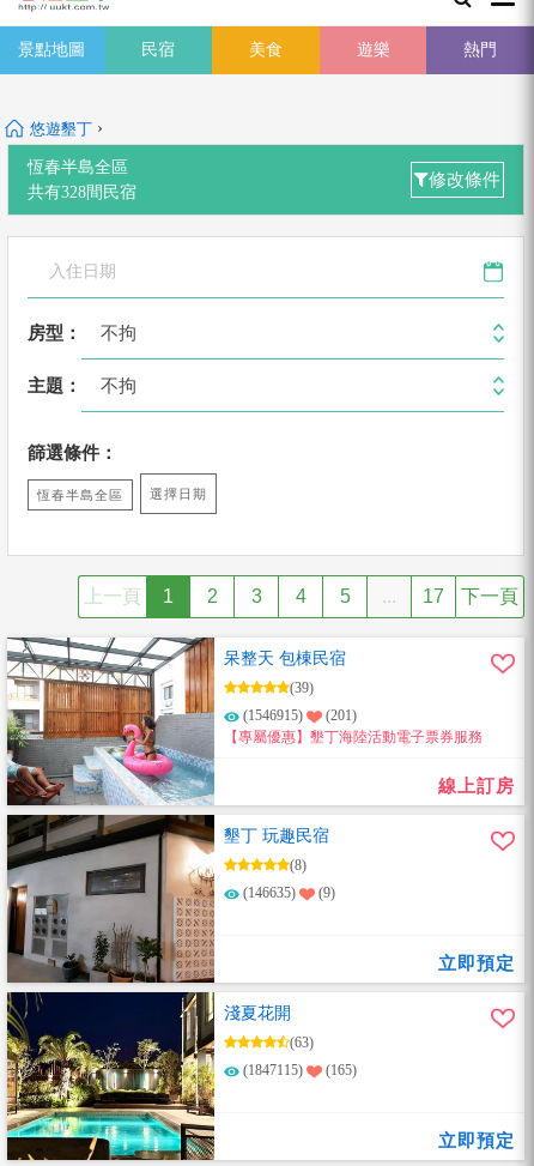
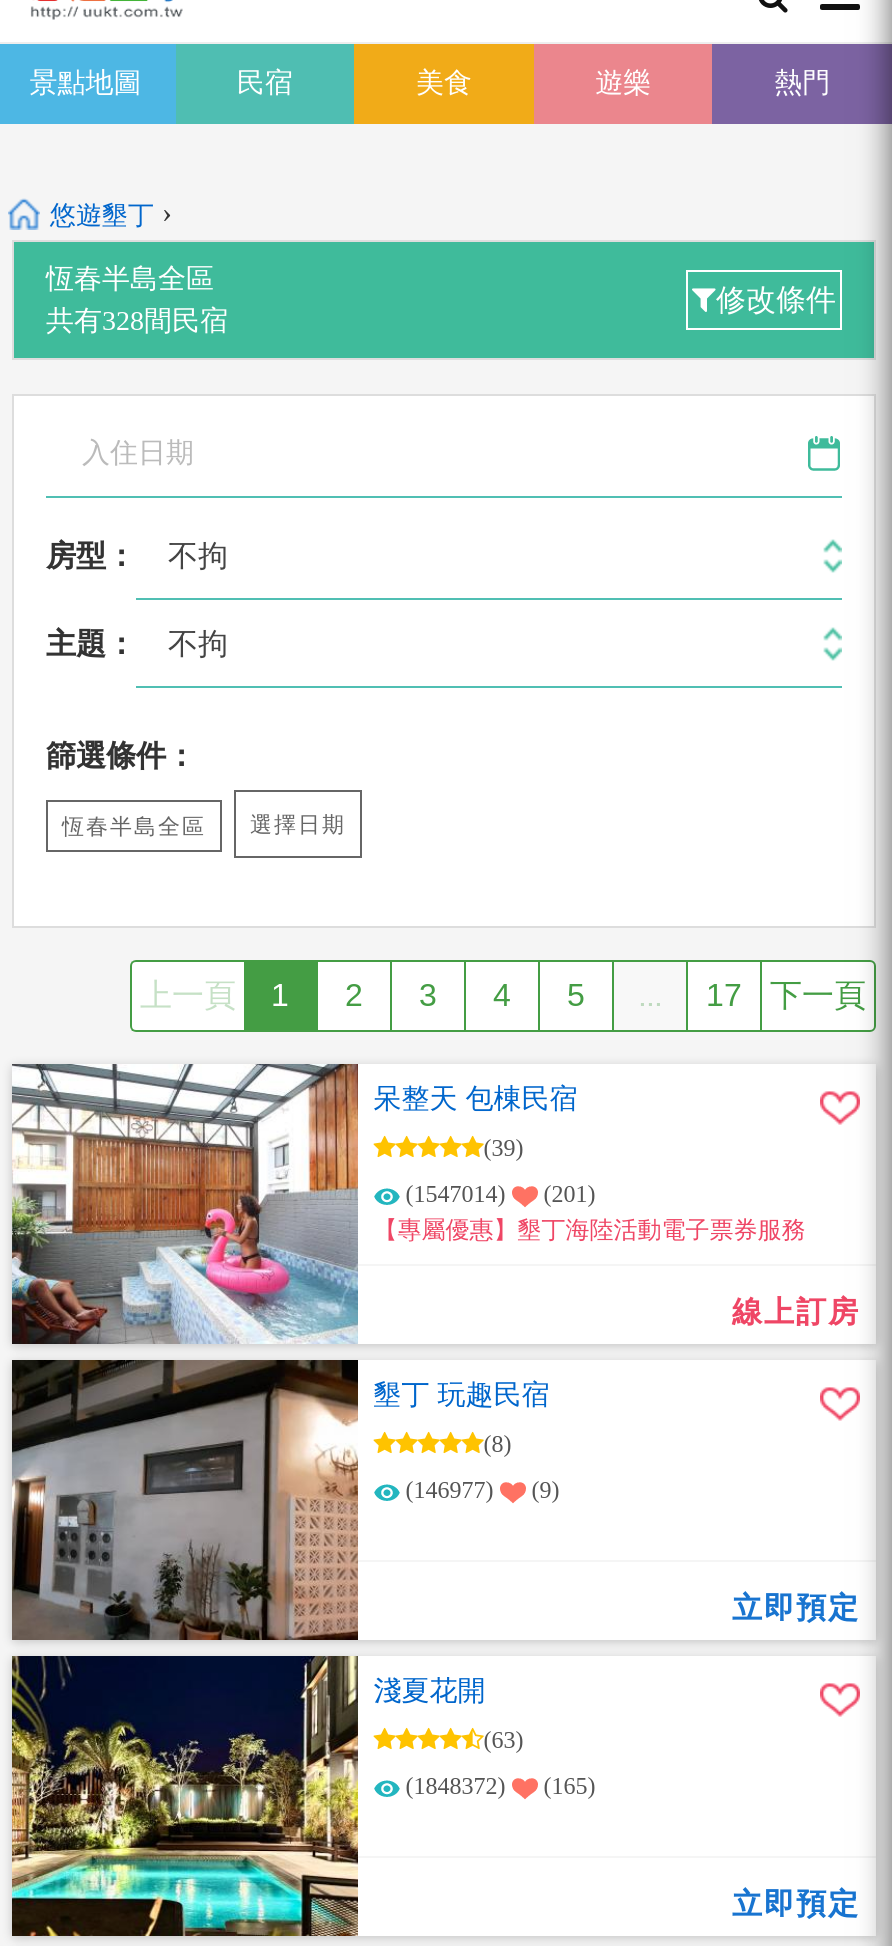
- (1546915) (201)
+ (1547014) (201)

- (146635) (9)
+ (146977) (9)

- (1847115) (165)
+ (1848372) (165)
